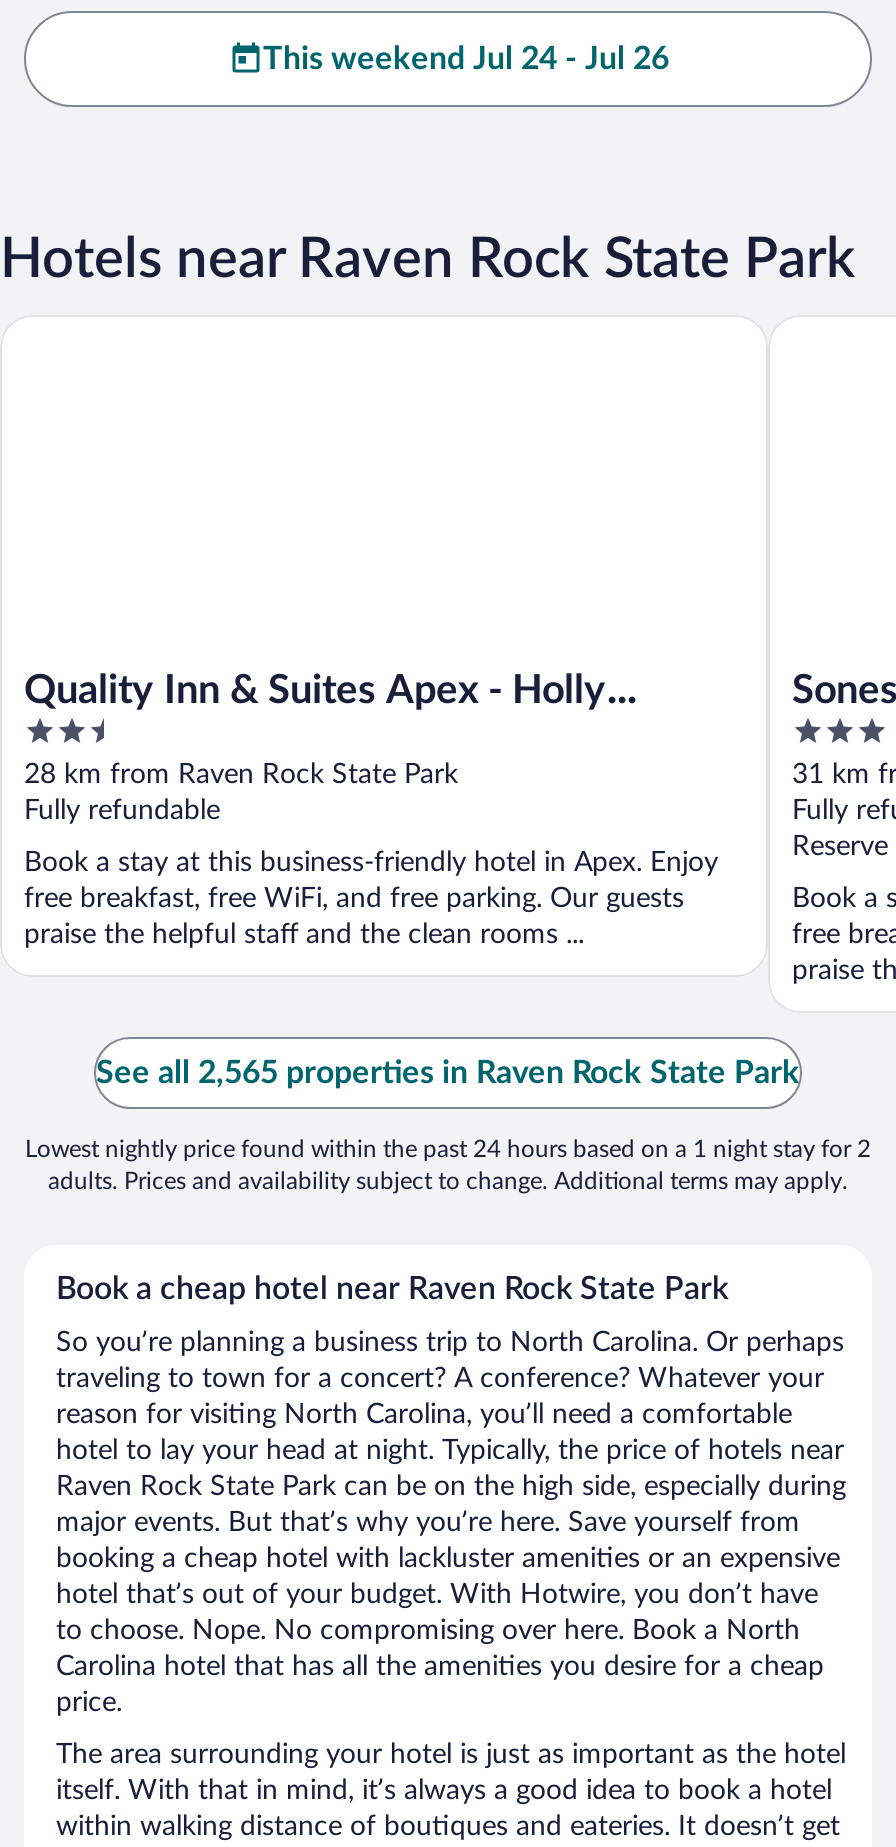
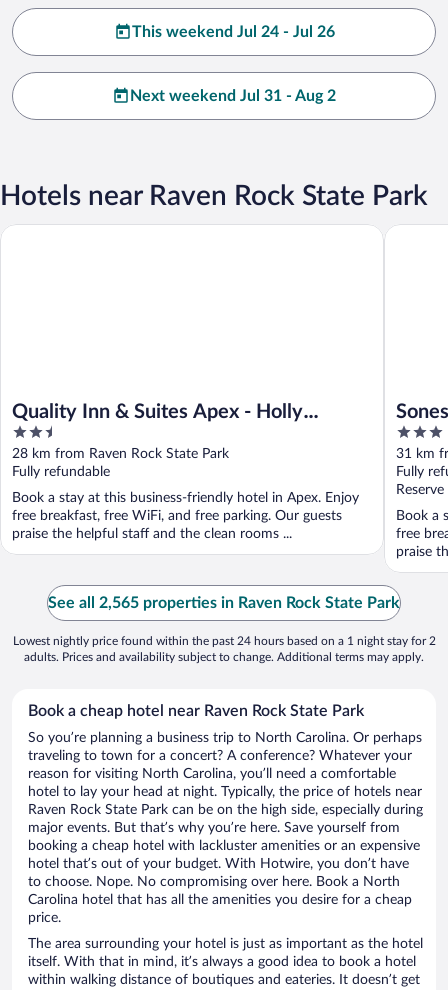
+ Next weekend Jul 31 - Aug 2
